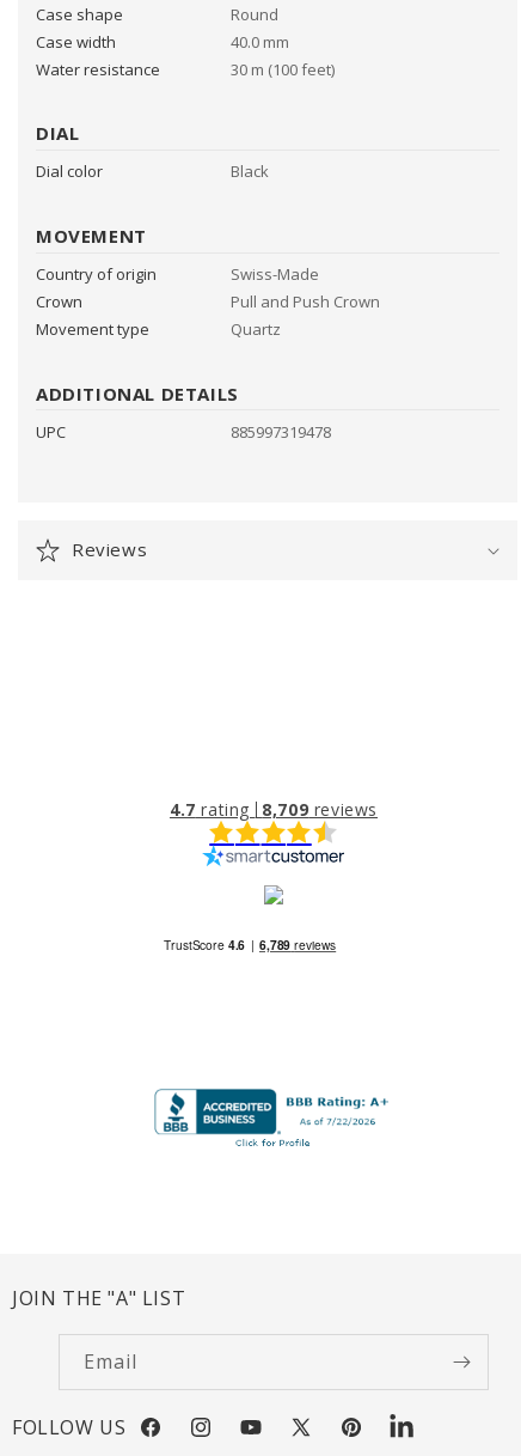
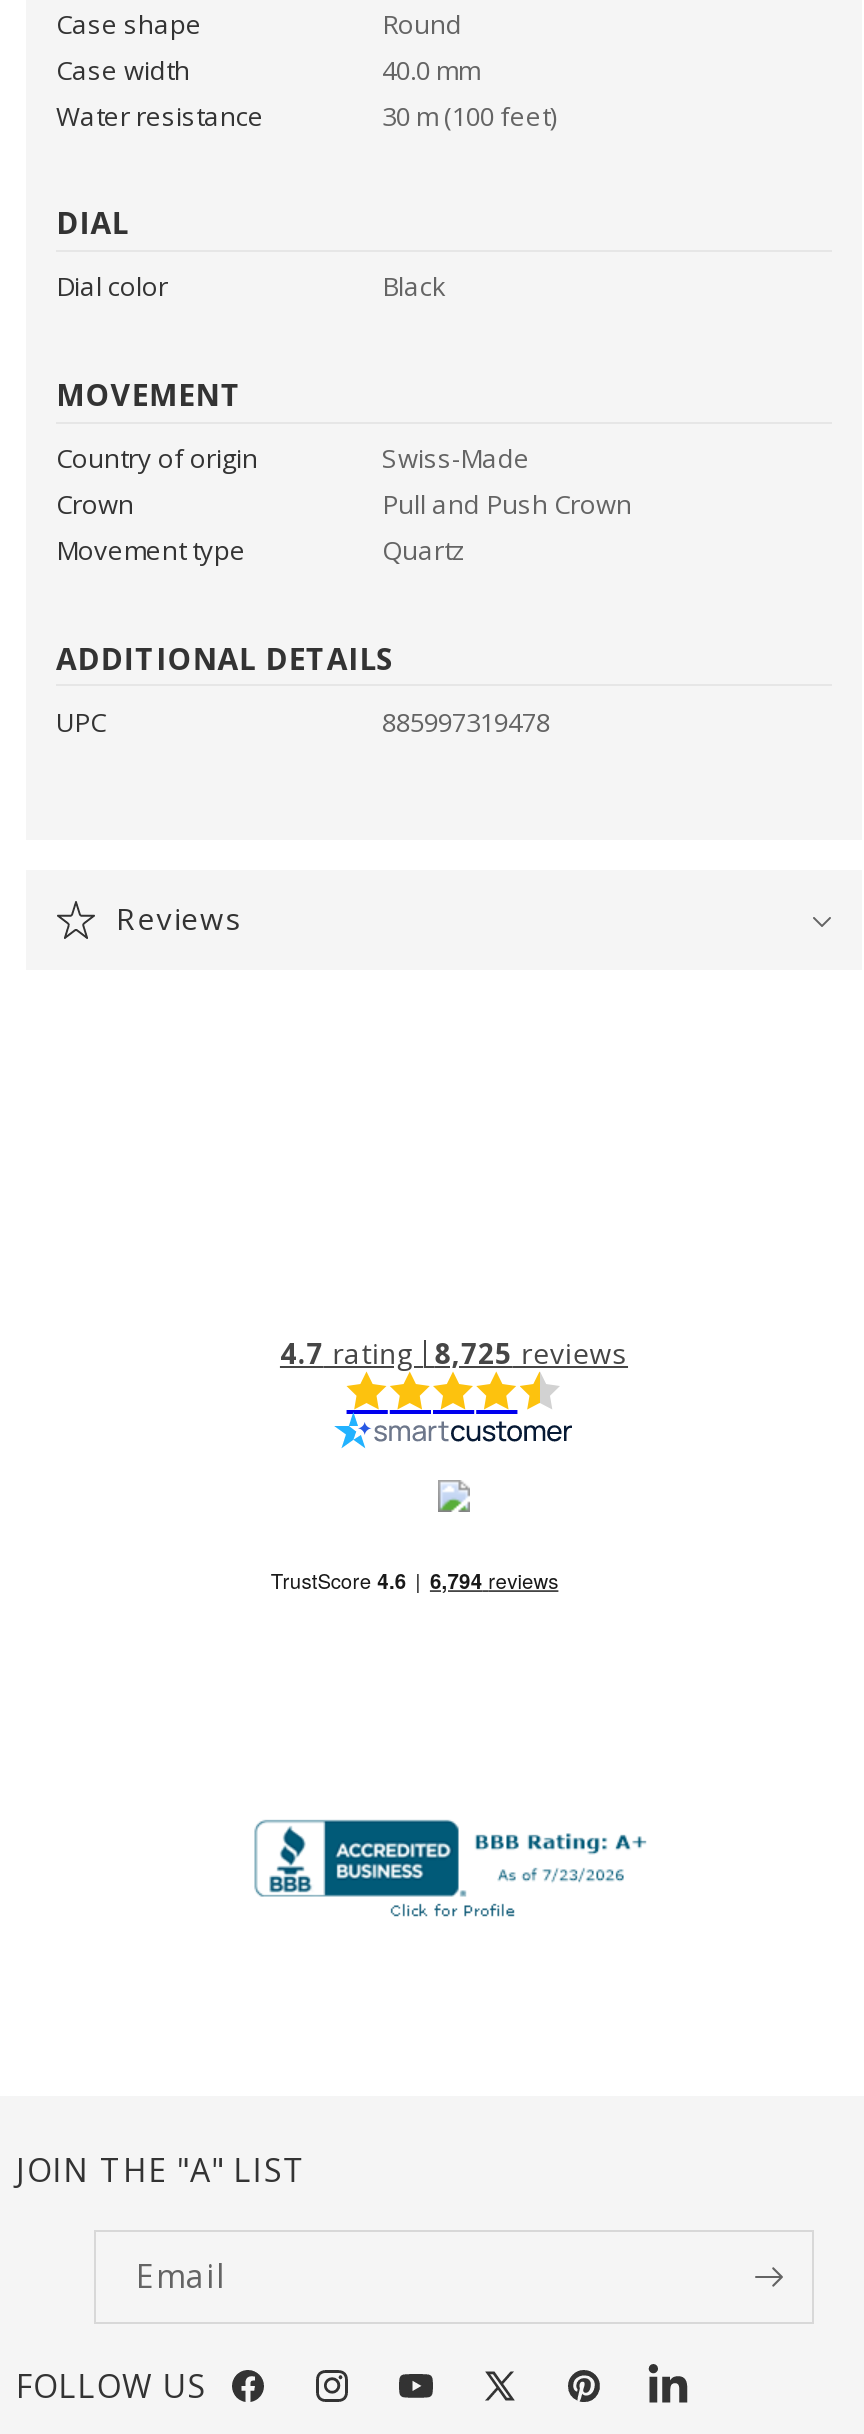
- 4.7 rating 8,709 reviews
+ 4.7 rating 8,725 reviews
